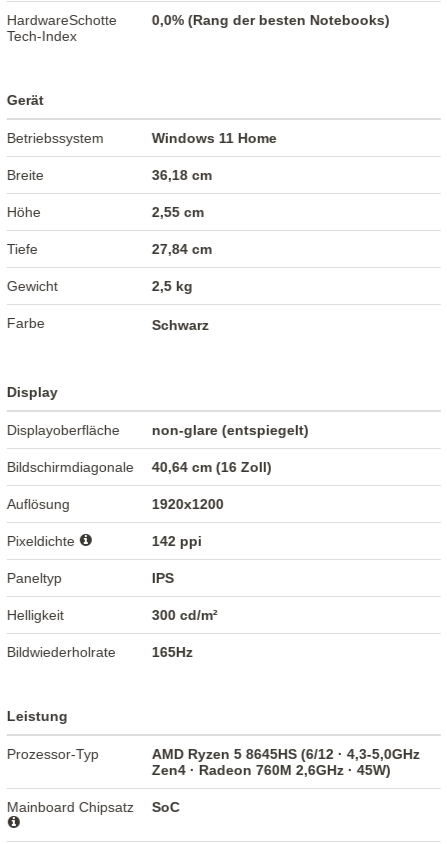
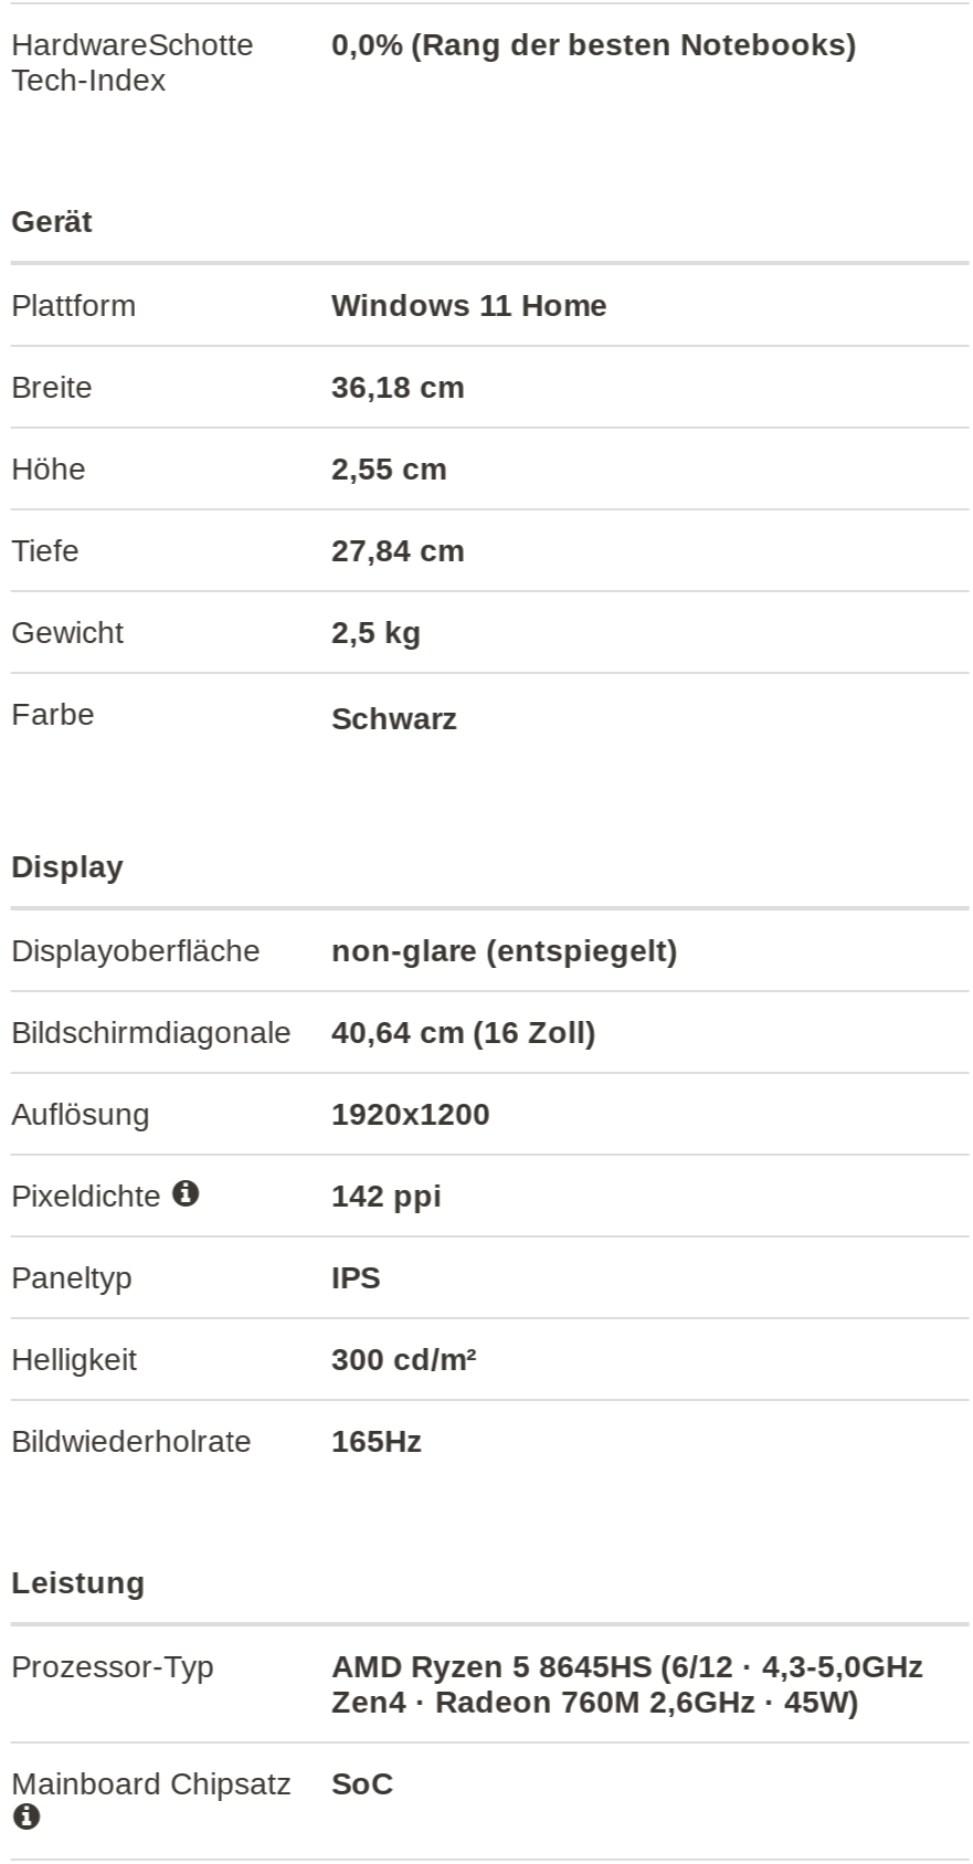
- Betriebssystem
+ Plattform
